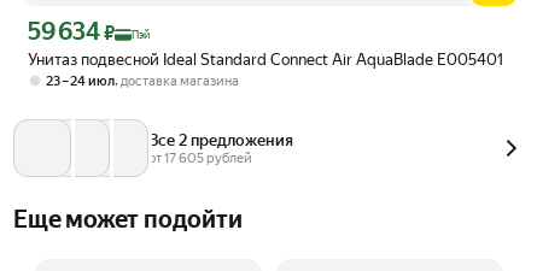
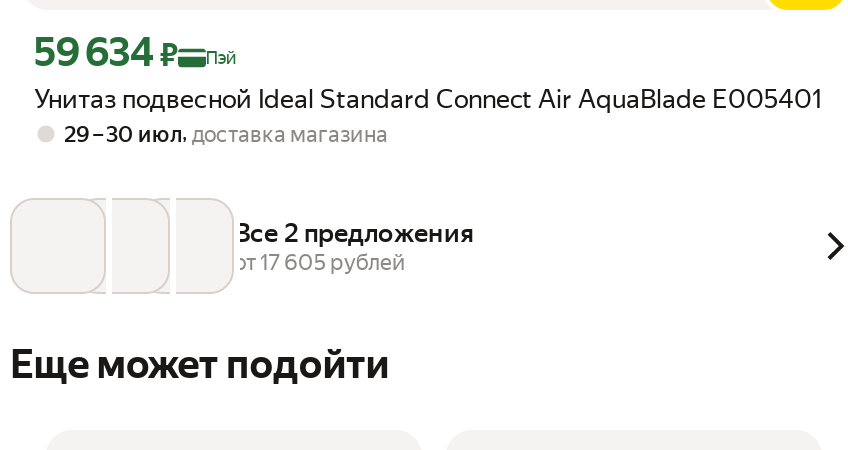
- 23 – 24 июл, доставка магазина
+ 29 – 30 июл, доставка магазина
